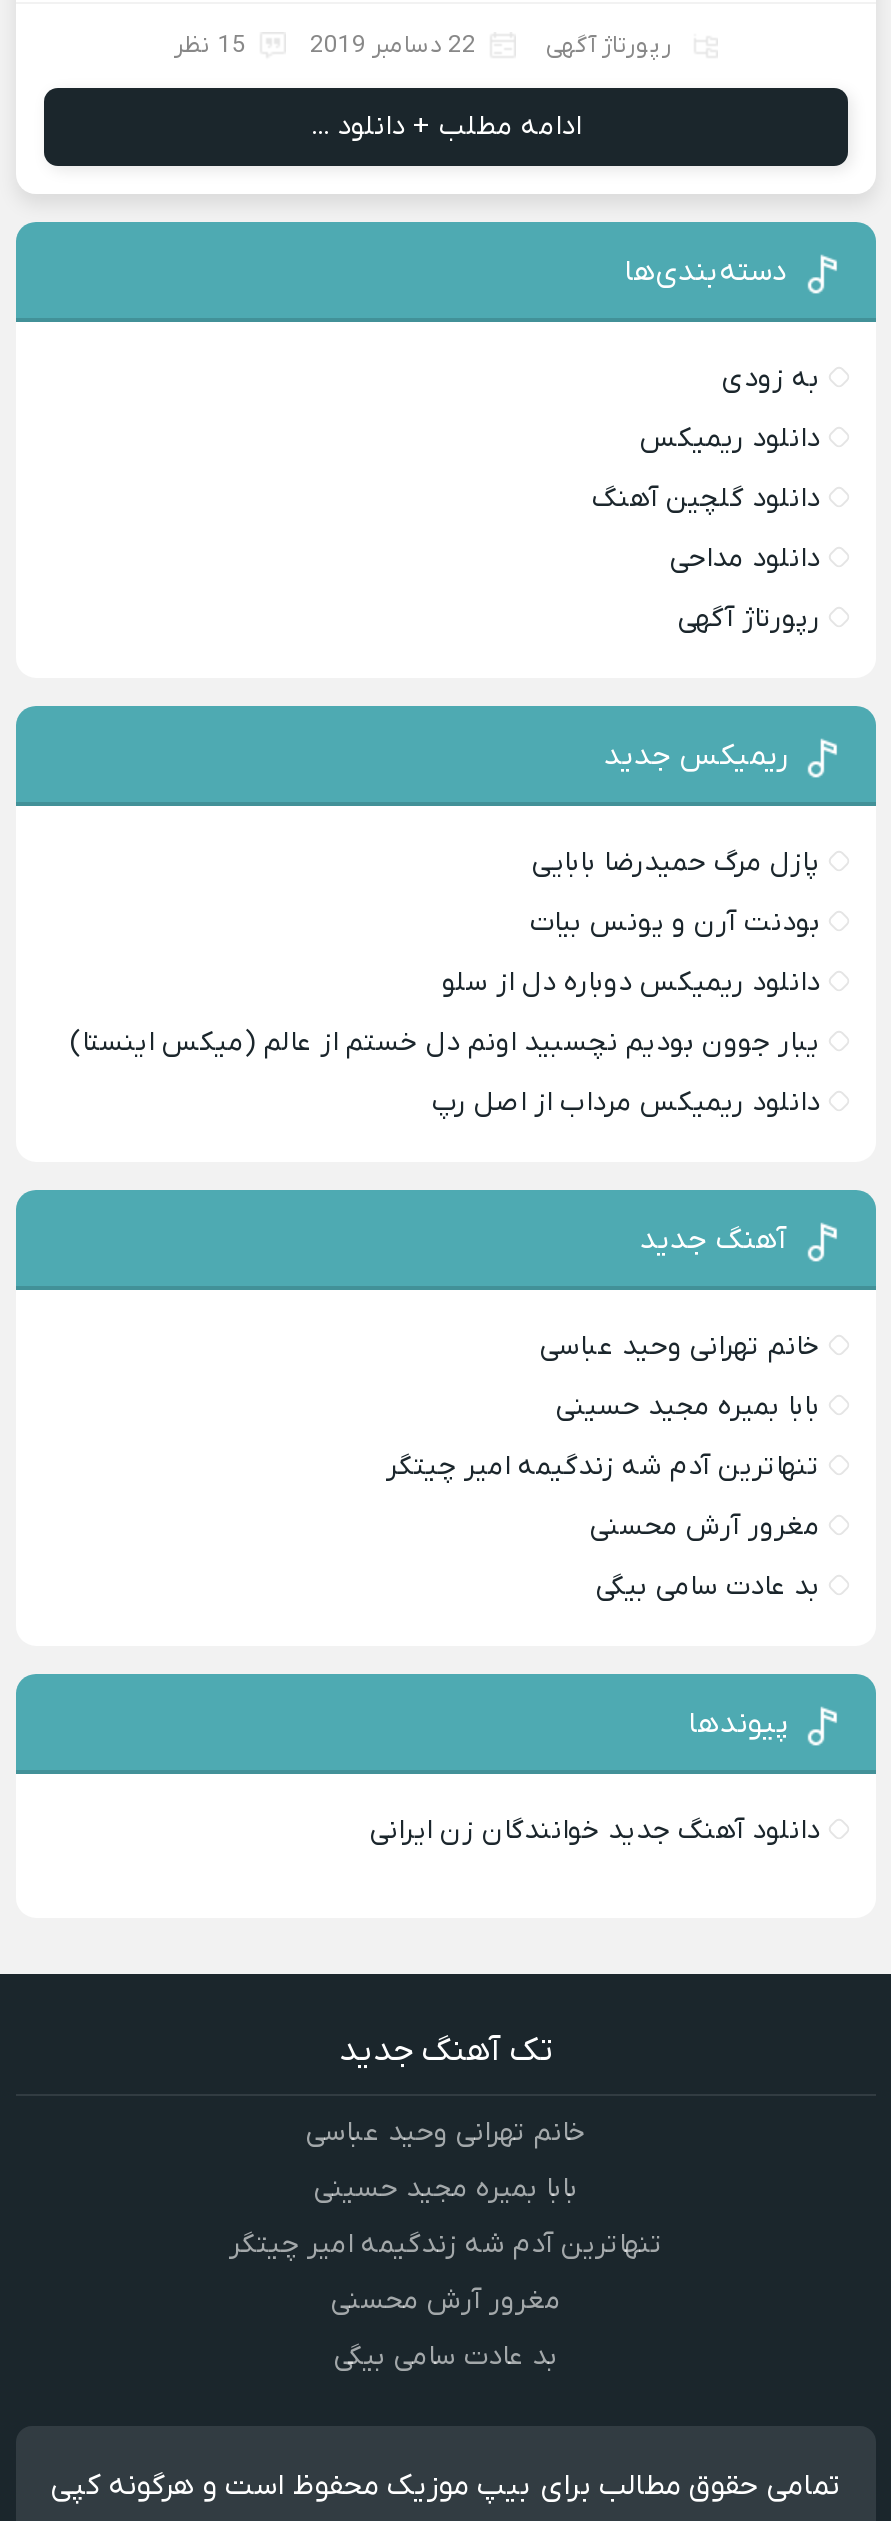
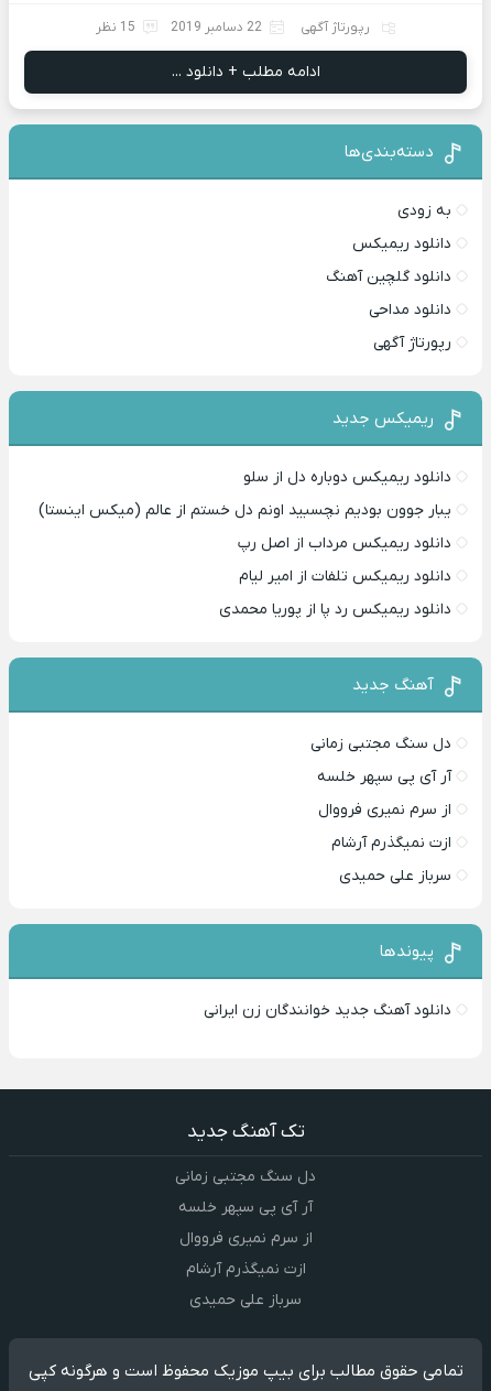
- پازل مرگ حمیدرضا بابایی
- بودنت آرن و یونس بیات

moved up: دانلود ریمیکس دوباره دل از سلو | یبار جوون بودیم نچسبید اونم دل خستم از عالم (میکس اینستا) | دانلود ریمیکس مرداب از اصل رپ

+ دانلود ریمیکس تلفات از امیر لیام
+ دانلود ریمیکس رد پا از پوریا محمدی

- خانم تهرانی وحید عباسی
+ دل سنگ مجتبی زمانی

- بابا بمیره مجید حسینی
+ آر آی پی سپهر خلسه

- تنهاترین آدم شه زندگیمه امیر چیتگر
+ از سرم نمیری فرووال

- مغرور آرش محسنی
+ ازت نمیگذرم آرشام

- بد عادت سامی بیگی
+ سرباز علی حمیدی

- خانم تهرانی وحید عباسی
+ دل سنگ مجتبی زمانی

- بابا بمیره مجید حسینی
+ آر آی پی سپهر خلسه

- تنهاترین آدم شه زندگیمه امیر چیتگر
+ از سرم نمیری فرووال

- مغرور آرش محسنی
+ ازت نمیگذرم آرشام

- بد عادت سامی بیگی
+ سرباز علی حمیدی
